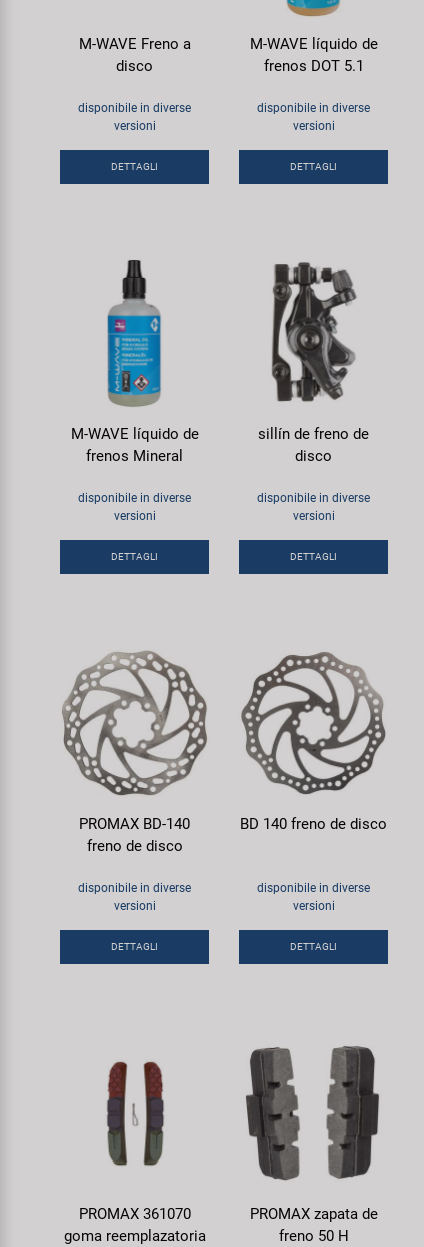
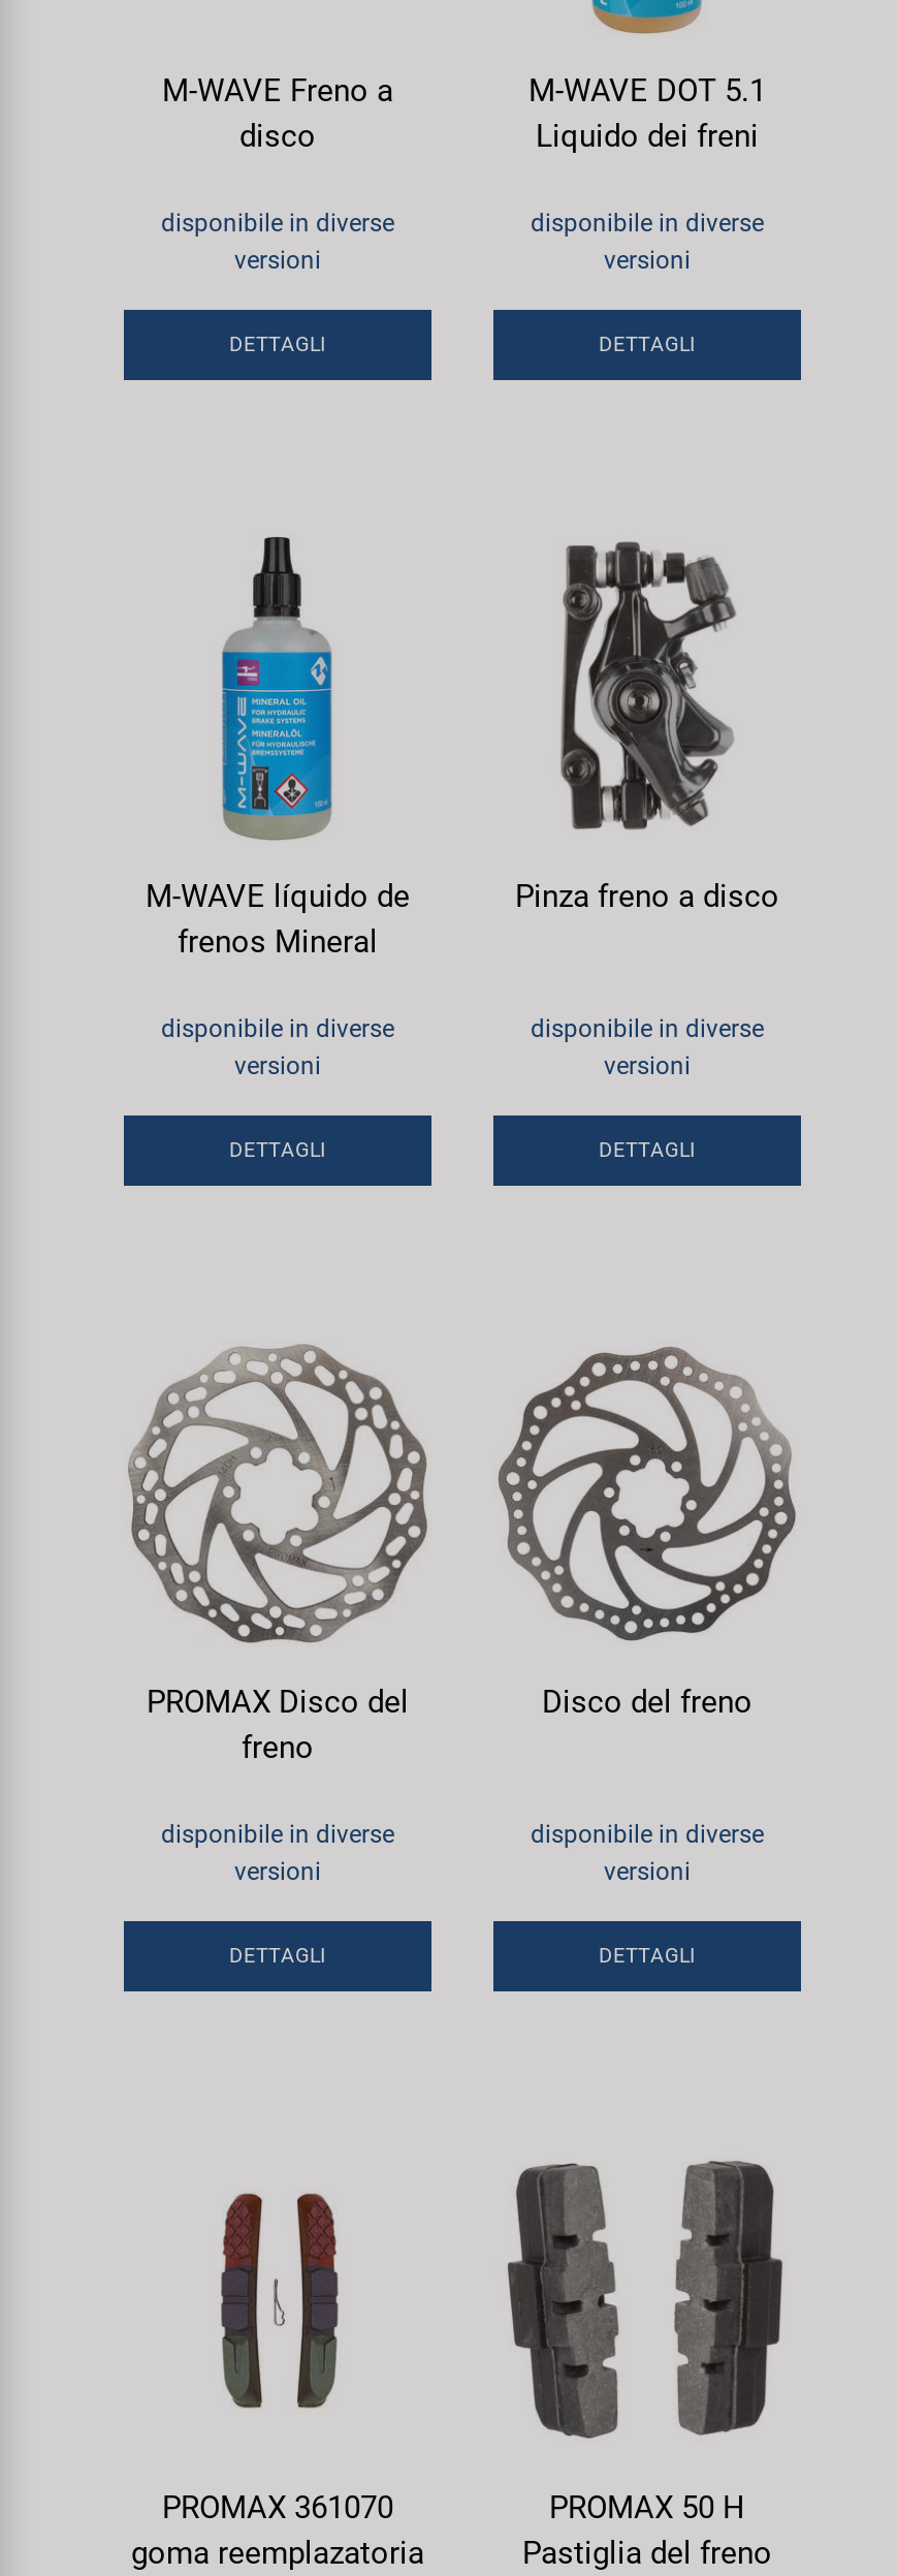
- M-WAVE líquido de
- frenos DOT 5.1
+ M-WAVE DOT 5.1
+ Liquido dei freni

- sillín de freno de
- disco
+ Pinza freno a disco

- PROMAX BD-140
- freno de disco
+ PROMAX Disco del
+ freno

- BD 140 freno de disco
+ Disco del freno

- PROMAX zapata de
- freno 50 H
+ PROMAX 50 H
+ Pastiglia del freno
